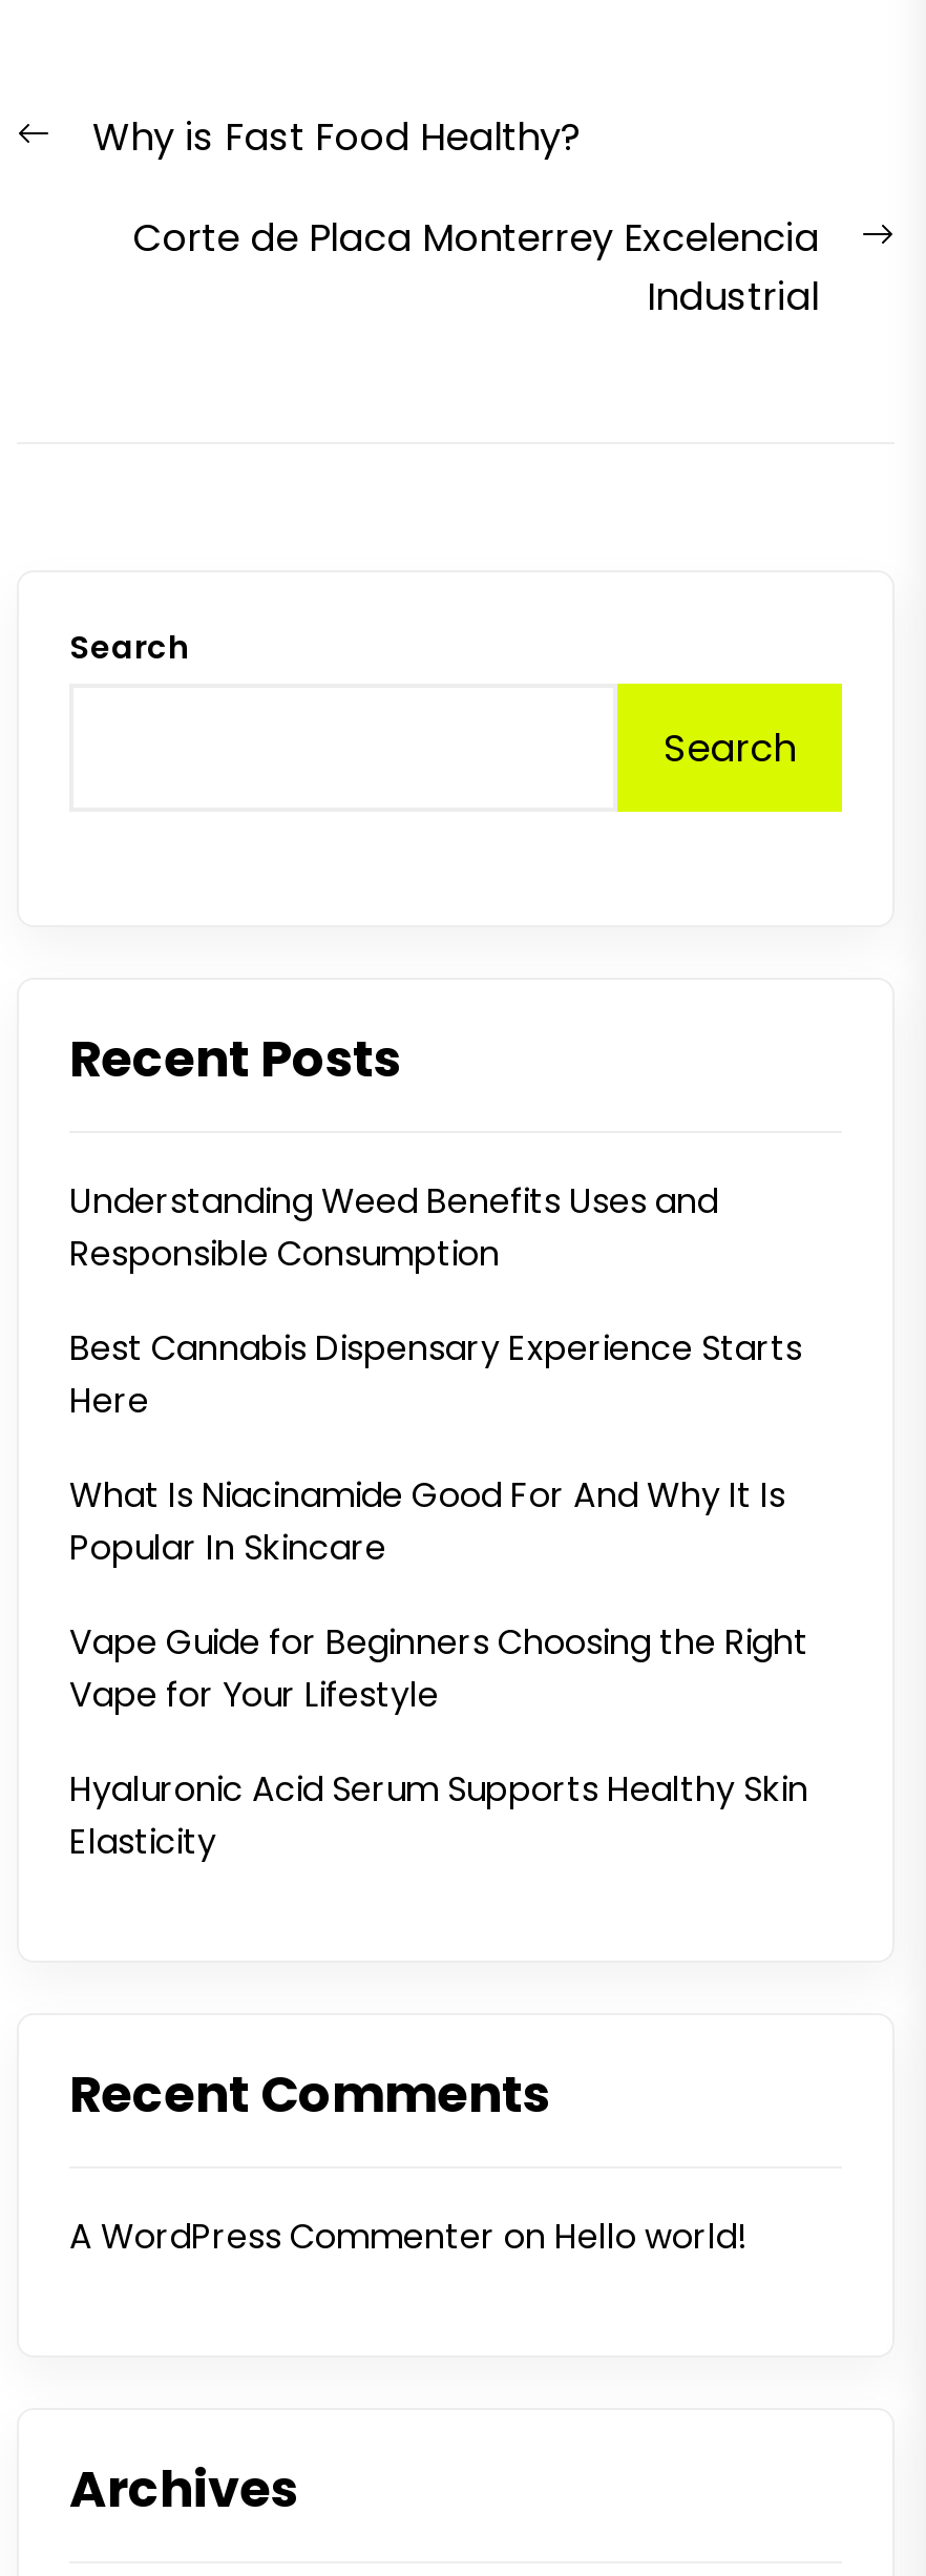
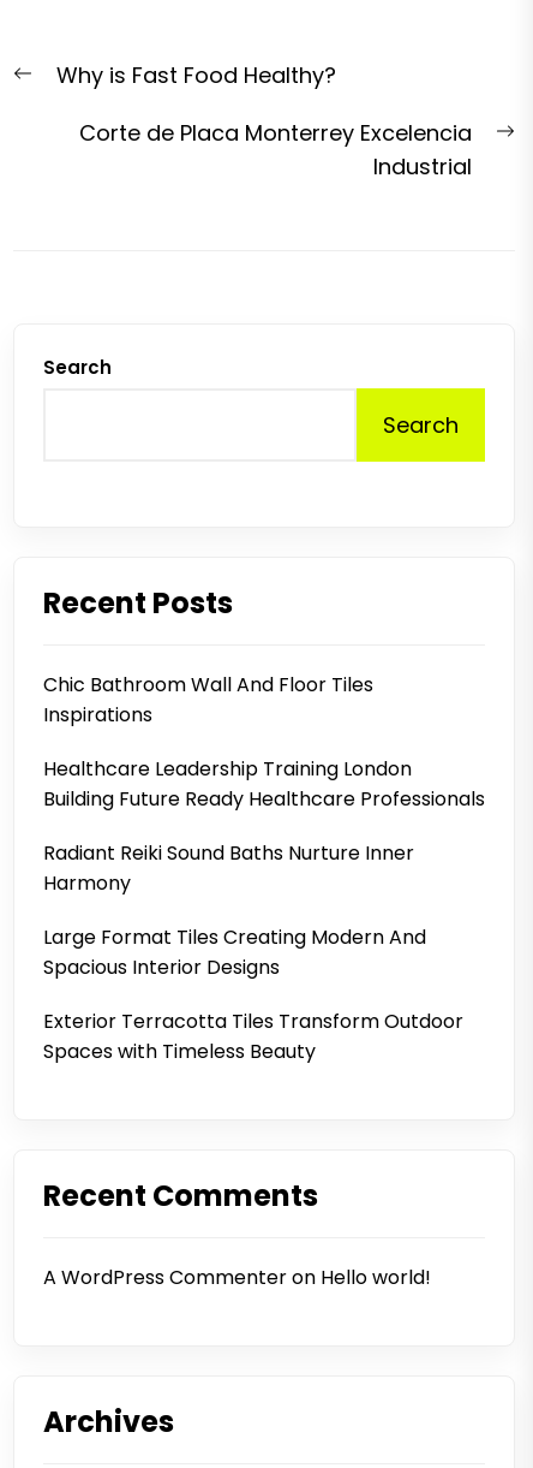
- Understanding Weed Benefits Uses and
- Responsible Consumption
+ Chic Bathroom Wall And Floor Tiles
+ Inspirations

- Best Cannabis Dispensary Experience Starts
- Here
+ Healthcare Leadership Training London
+ Building Future Ready Healthcare Professionals

- What Is Niacinamide Good For And Why It Is
- Popular In Skincare
+ Radiant Reiki Sound Baths Nurture Inner
+ Harmony

- Vape Guide for Beginners Choosing the Right
- Vape for Your Lifestyle
+ Large Format Tiles Creating Modern And
+ Spacious Interior Designs

- Hyaluronic Acid Serum Supports Healthy Skin
- Elasticity
+ Exterior Terracotta Tiles Transform Outdoor
+ Spaces with Timeless Beauty
